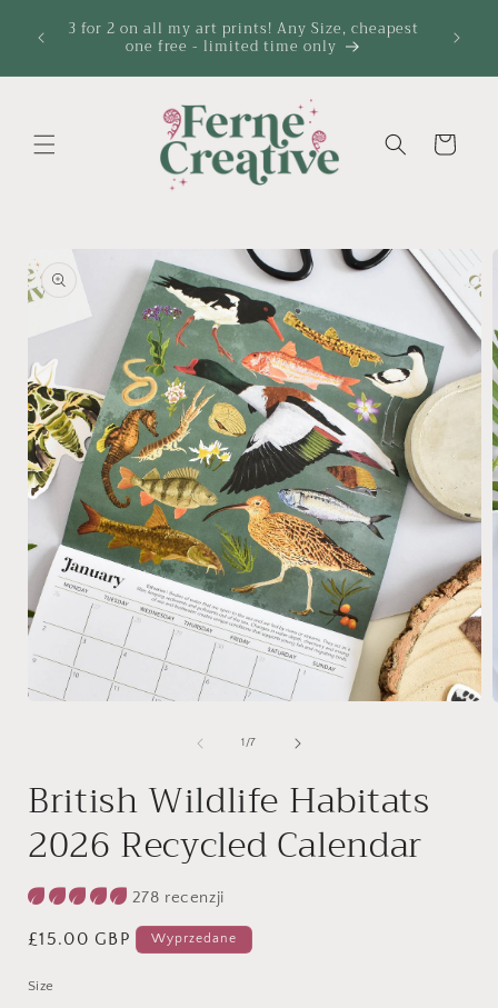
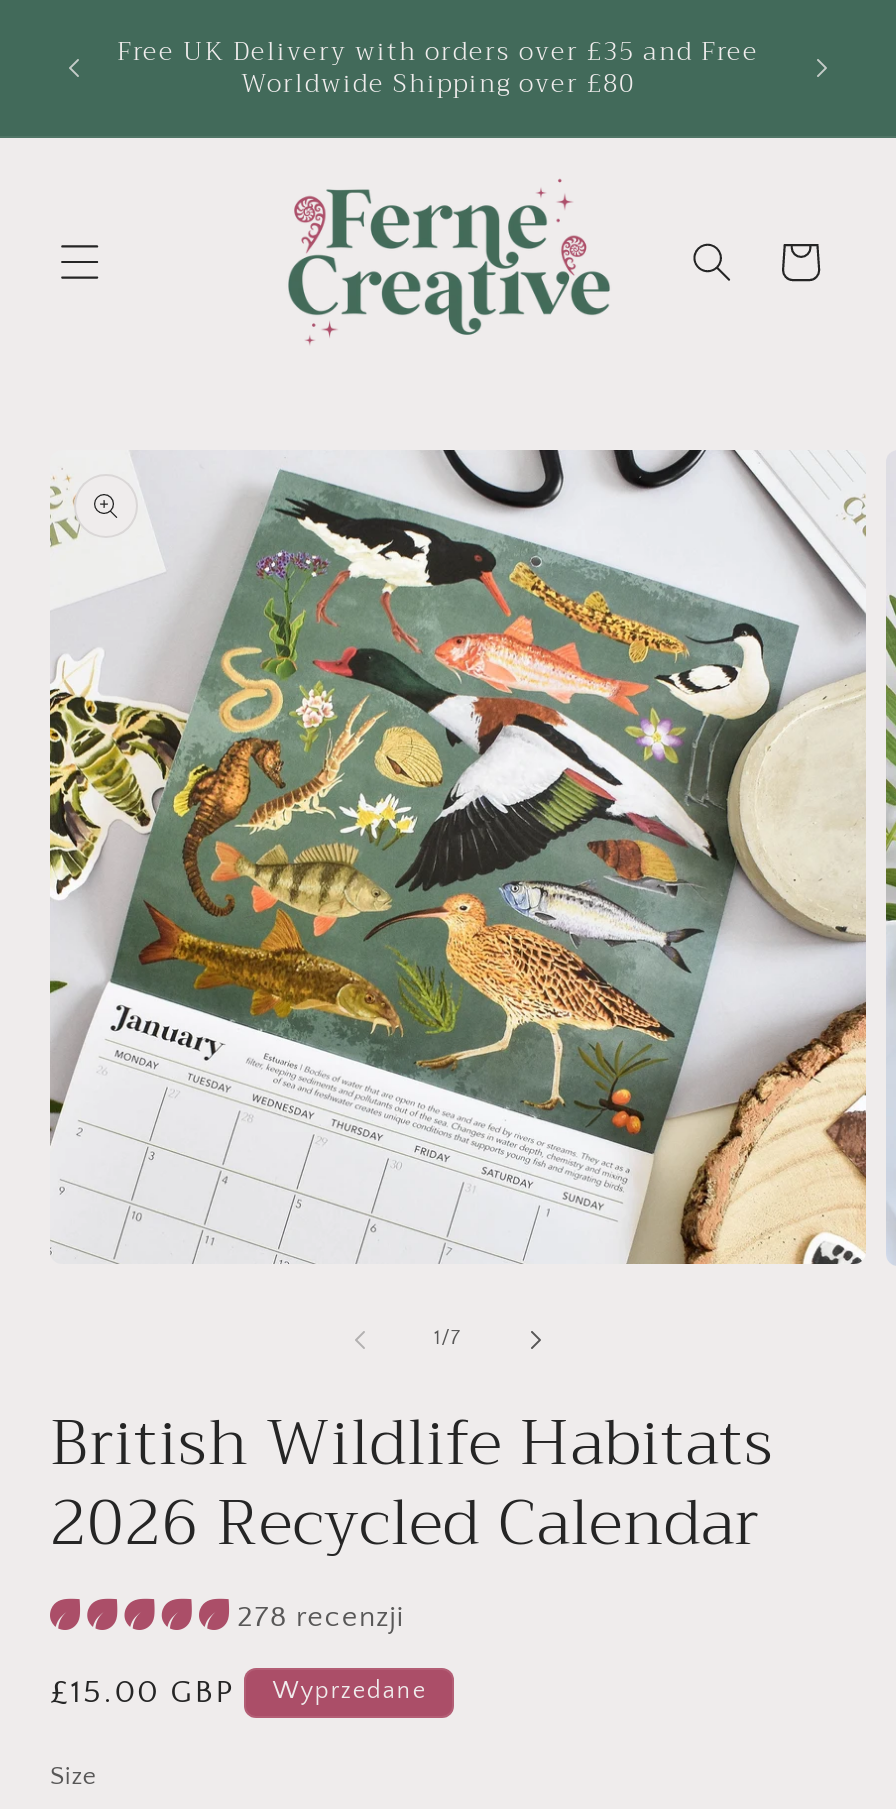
+ Free UK Delivery with orders over £35 and Free
+ Worldwide Shipping over £80
